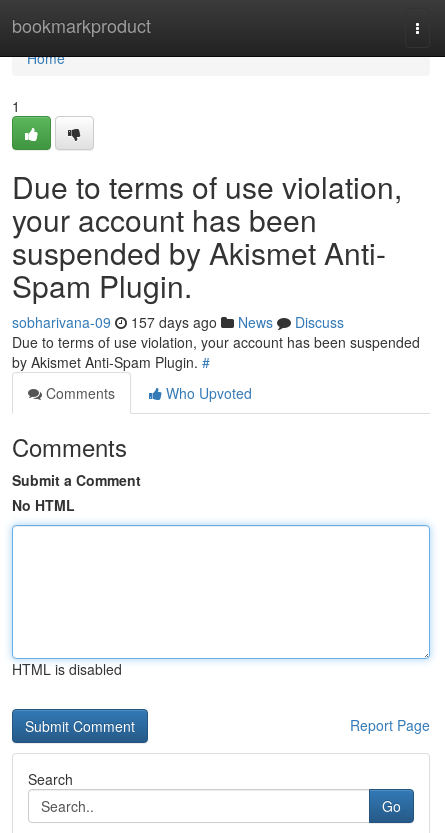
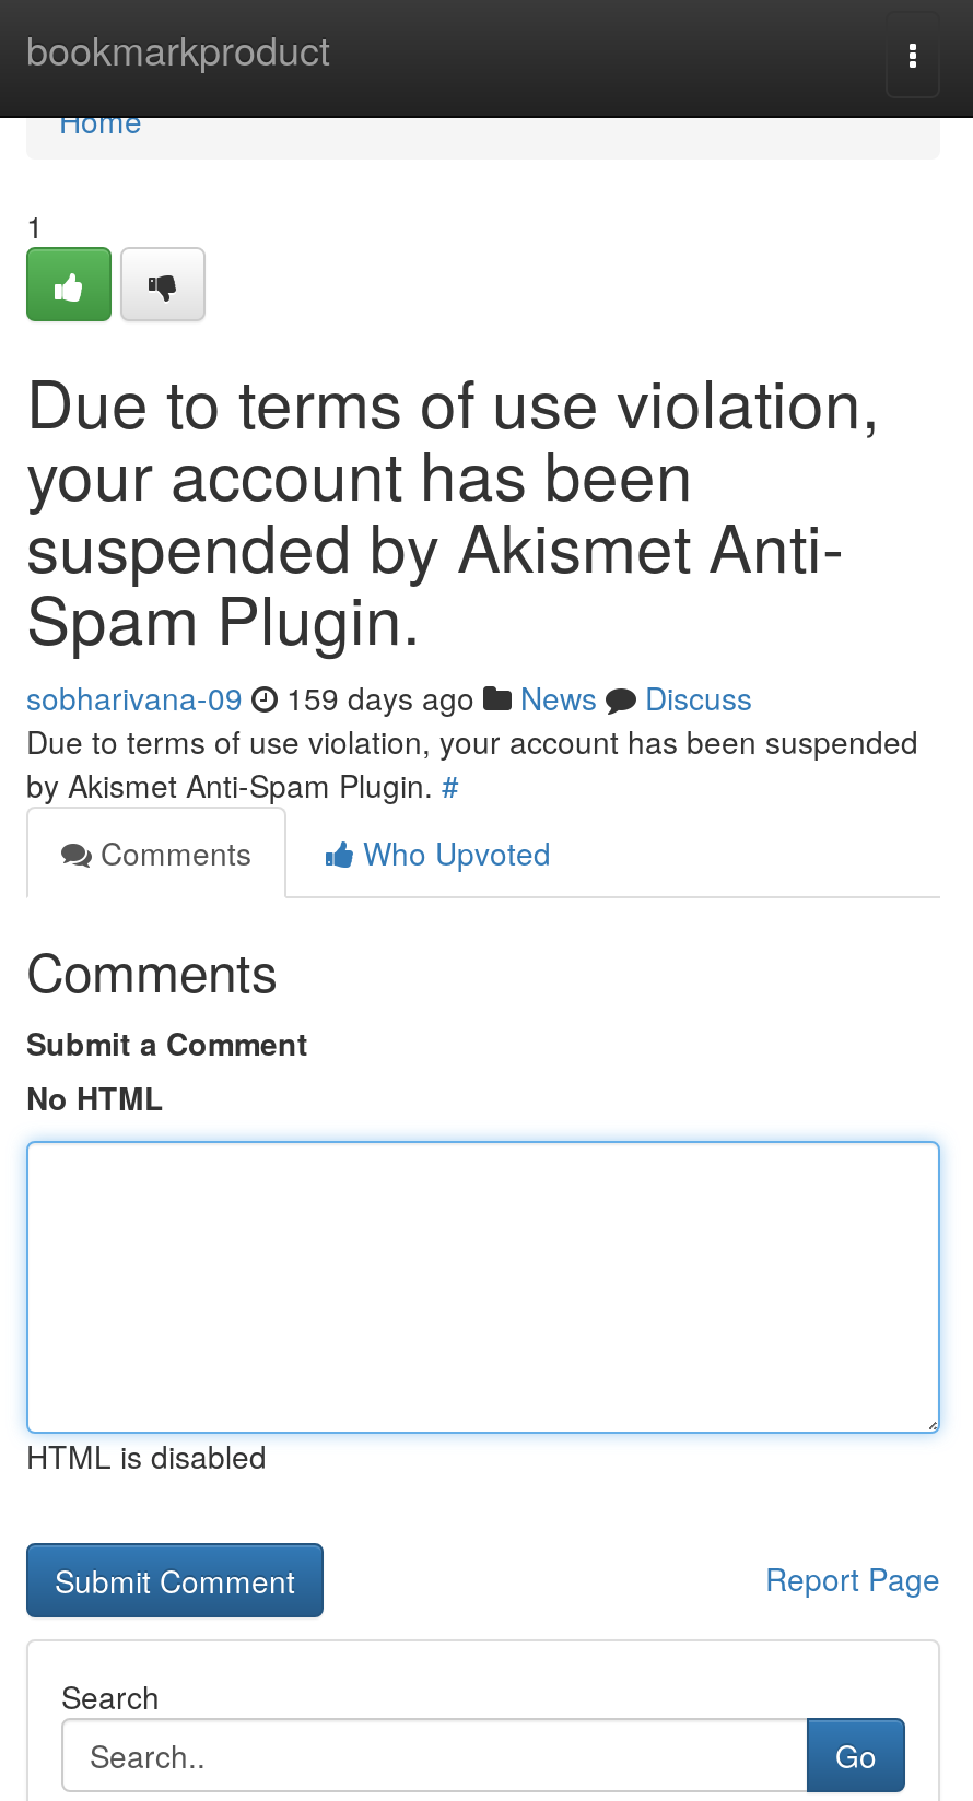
- sobharivana-09 157 days ago News Discuss
+ sobharivana-09 159 days ago News Discuss
